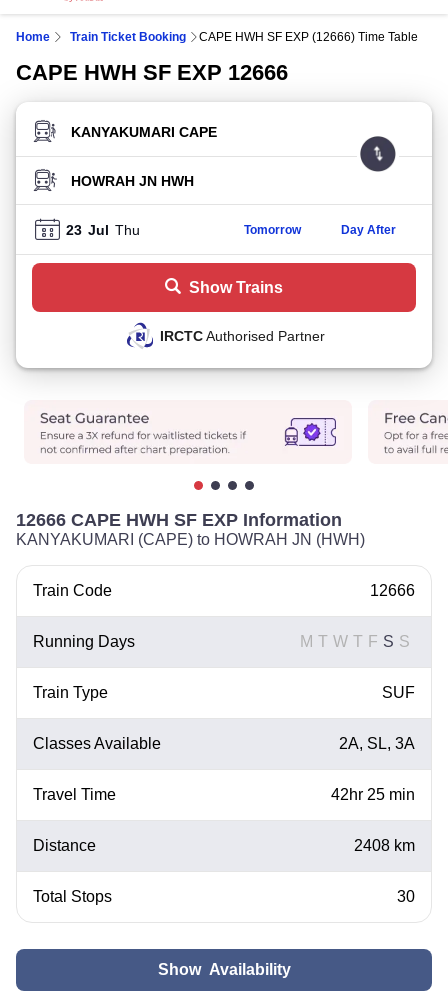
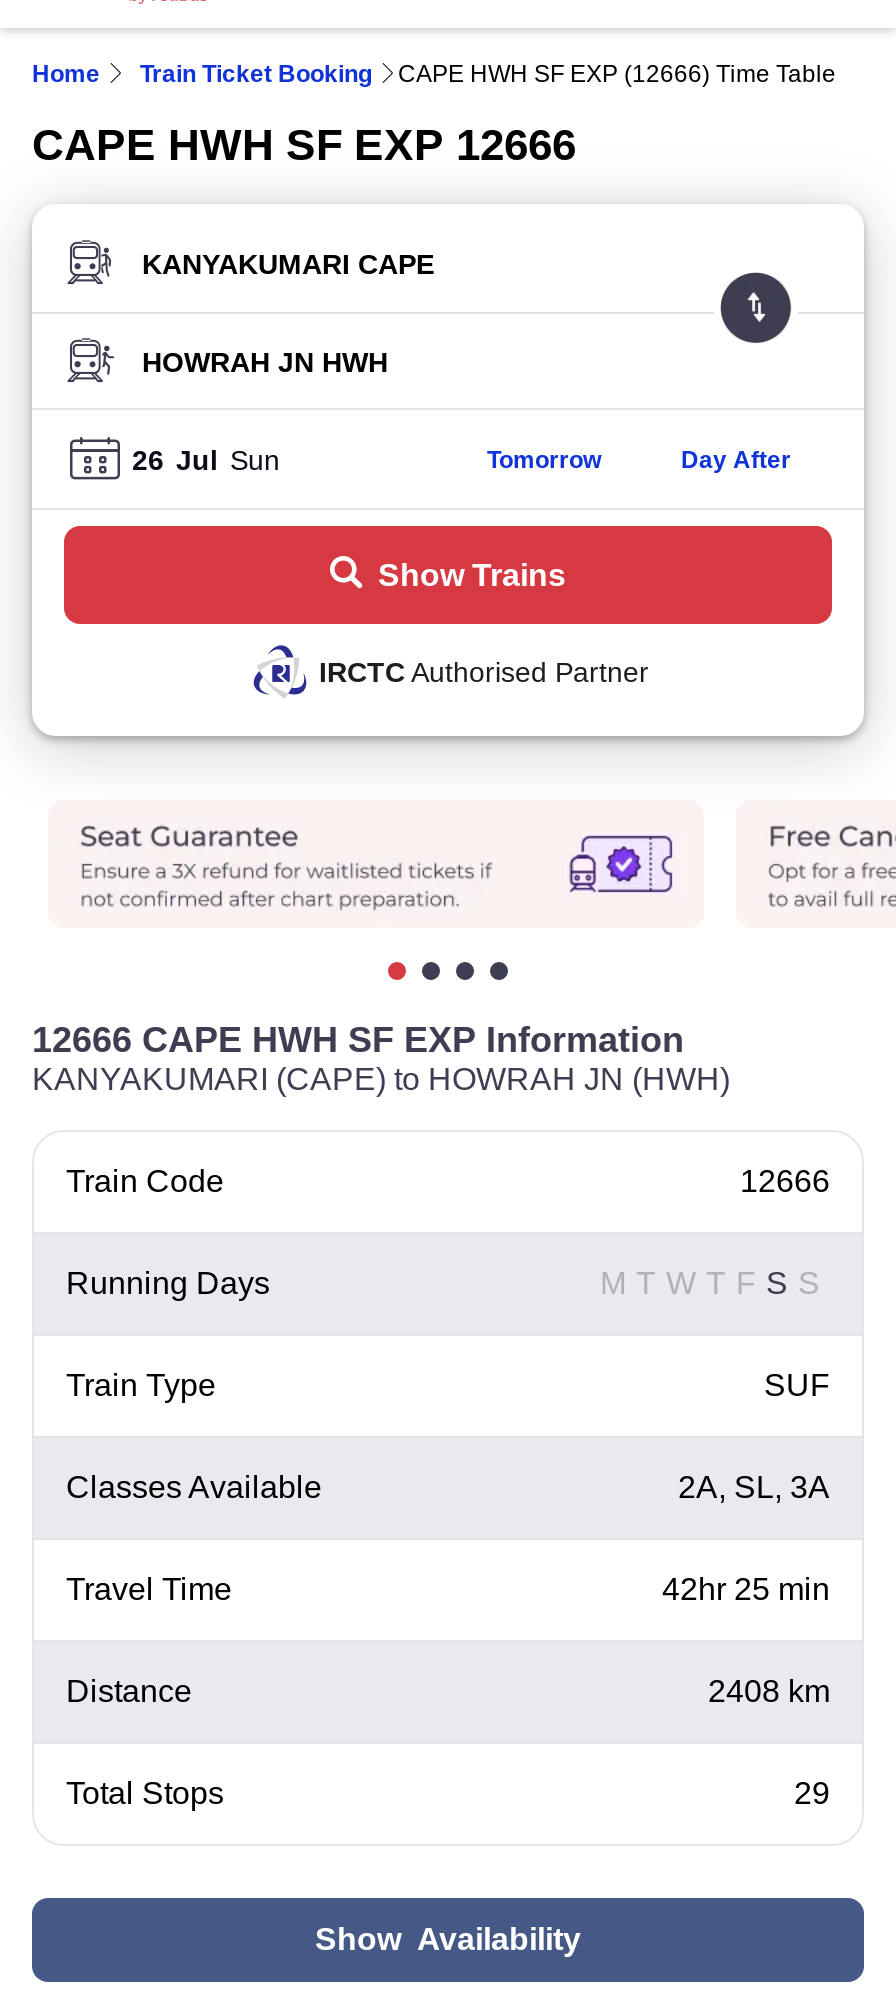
- 23 Jul Thu
+ 26 Jul Sun

- 30
+ 29
